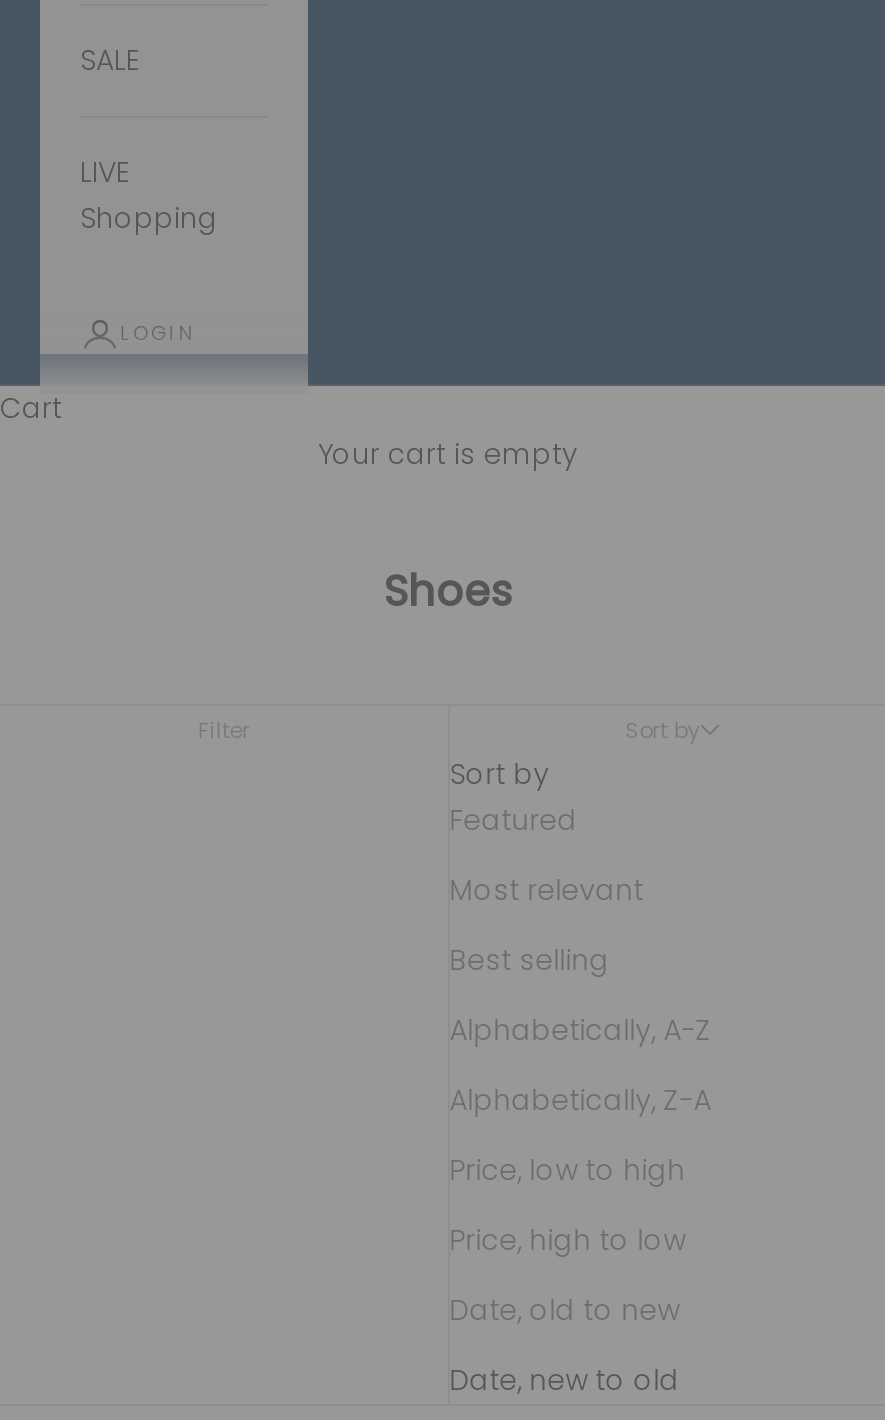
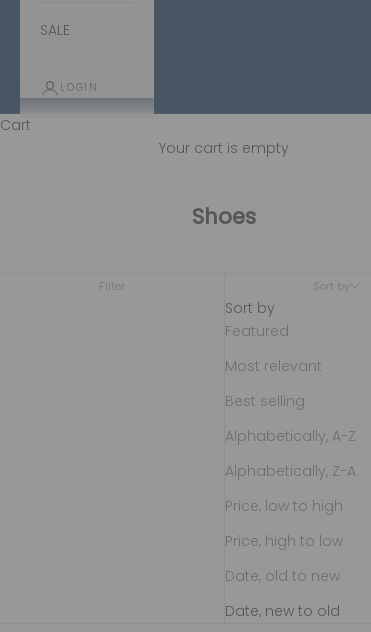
- LIVE
- Shopping
